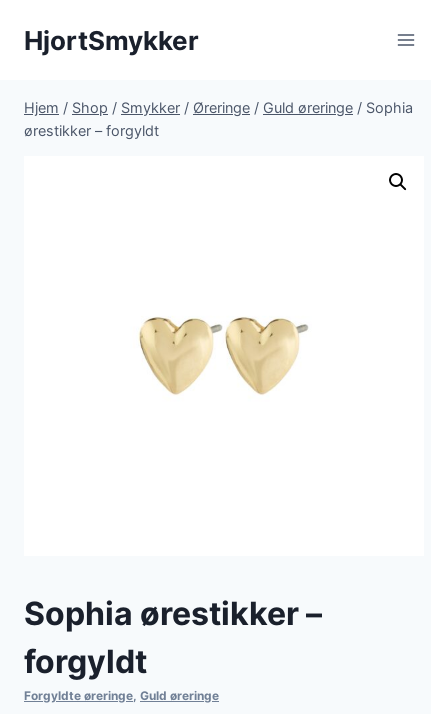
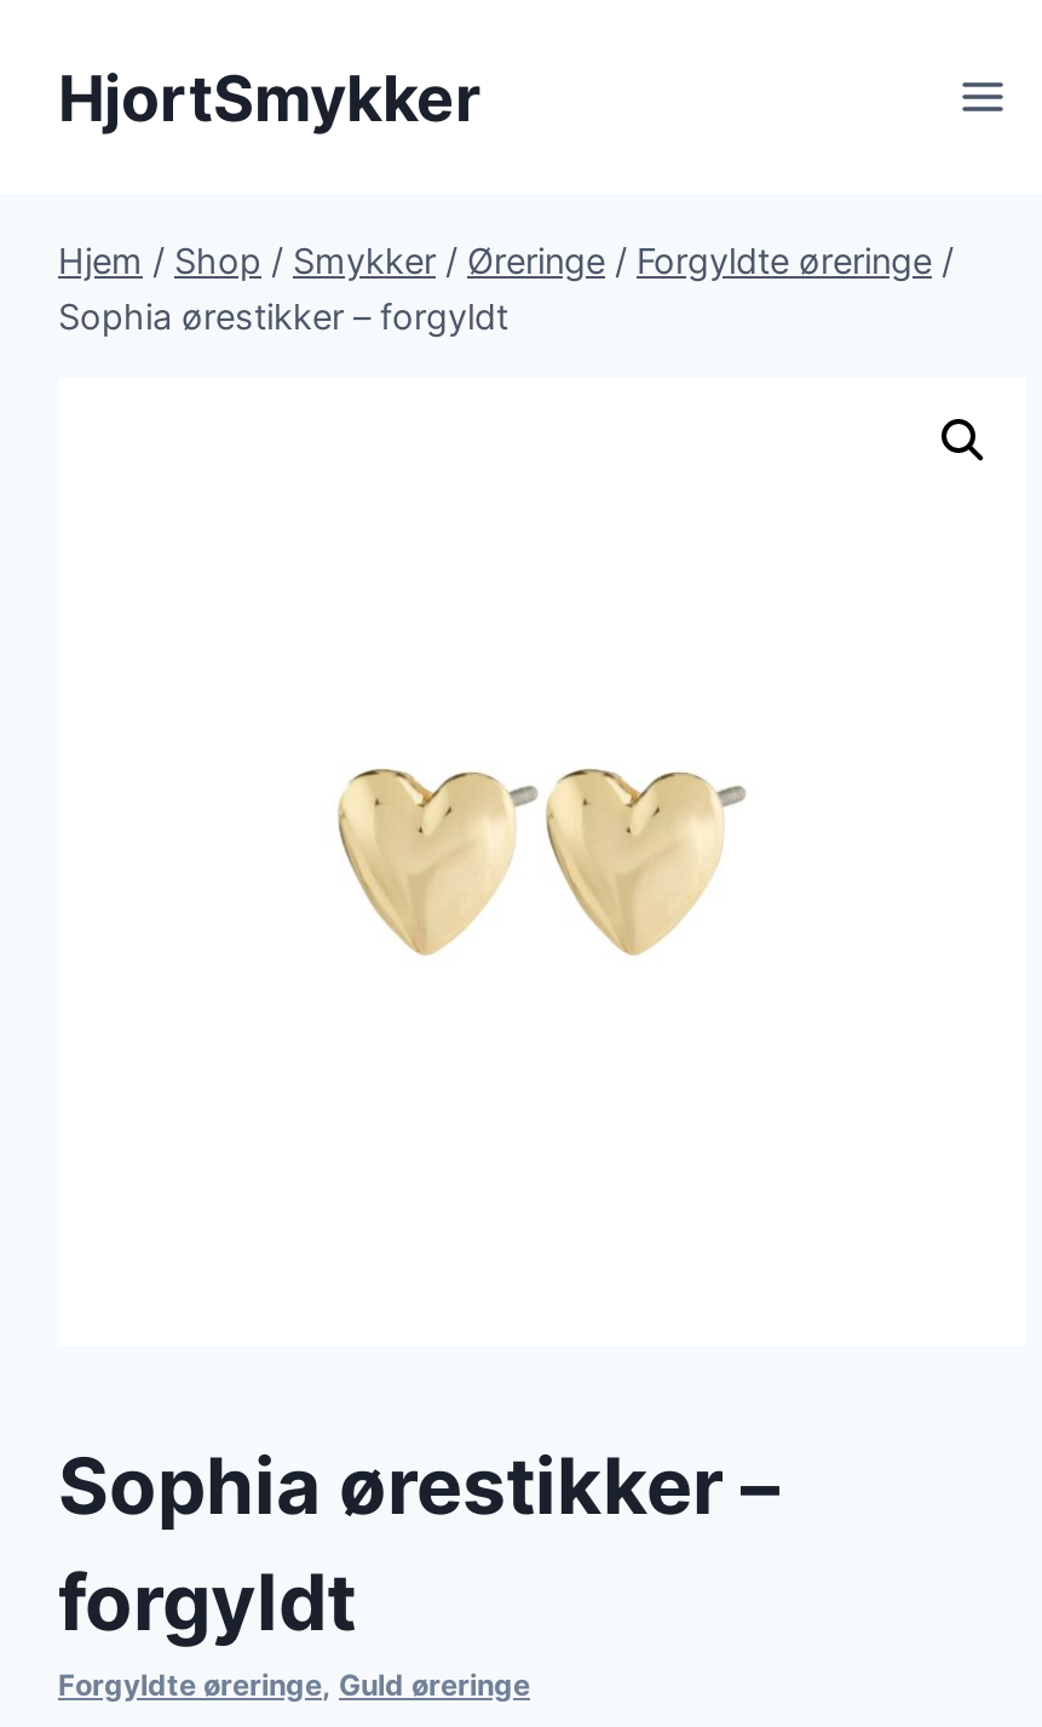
- Hjem / Shop / Smykker / Øreringe / Guld øreringe / Sophia
- ørestikker – forgyldt
+ Hjem / Shop / Smykker / Øreringe / Forgyldte øreringe /
+ Sophia ørestikker – forgyldt
